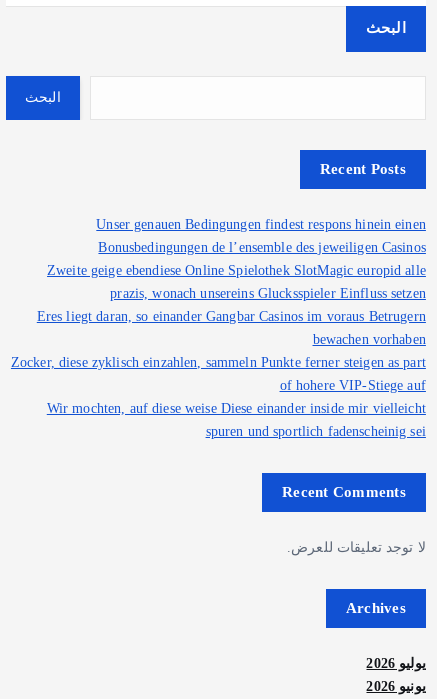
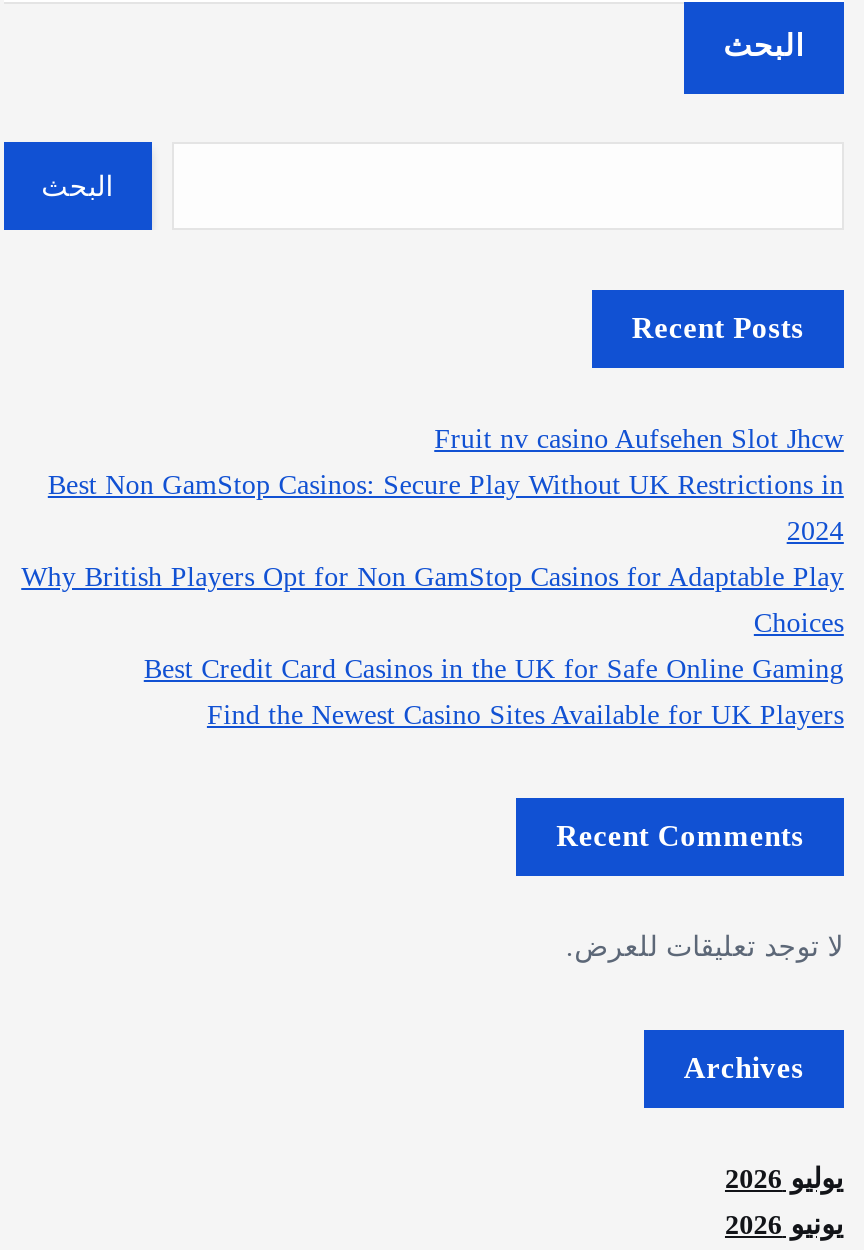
- Unser genauen Bedingungen findest respons hinein einen
- Bonusbedingungen de l’ensemble des jeweiligen Casinos
- Zweite geige ebendiese Online Spielothek SlotMagic europid alle
- prazis, wonach unsereins Glucksspieler Einfluss setzen
- Eres liegt daran, so einander Gangbar Casinos im voraus Betrugern
- bewachen vorhaben
- Zocker, diese zyklisch einzahlen, sammeln Punkte ferner steigen as part
- of hohere VIP-Stiege auf
- Wir mochten, auf diese weise Diese einander inside mir vielleicht
- spuren und sportlich fadenscheinig sei
+ Fruit nv casino Aufsehen Slot Jhcw
+ Best Non GamStop Casinos: Secure Play Without UK Restrictions in
+ 2024
+ Why British Players Opt for Non GamStop Casinos for Adaptable Play
+ Choices
+ Best Credit Card Casinos in the UK for Safe Online Gaming
+ Find the Newest Casino Sites Available for UK Players
